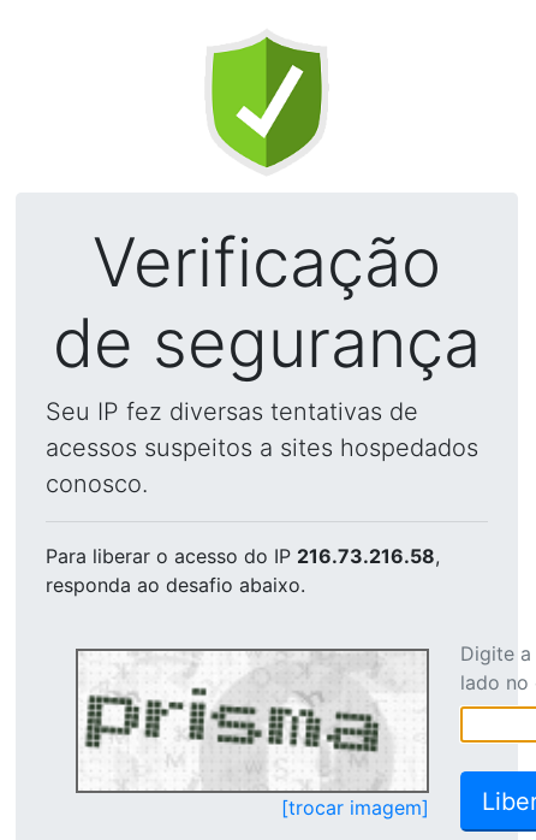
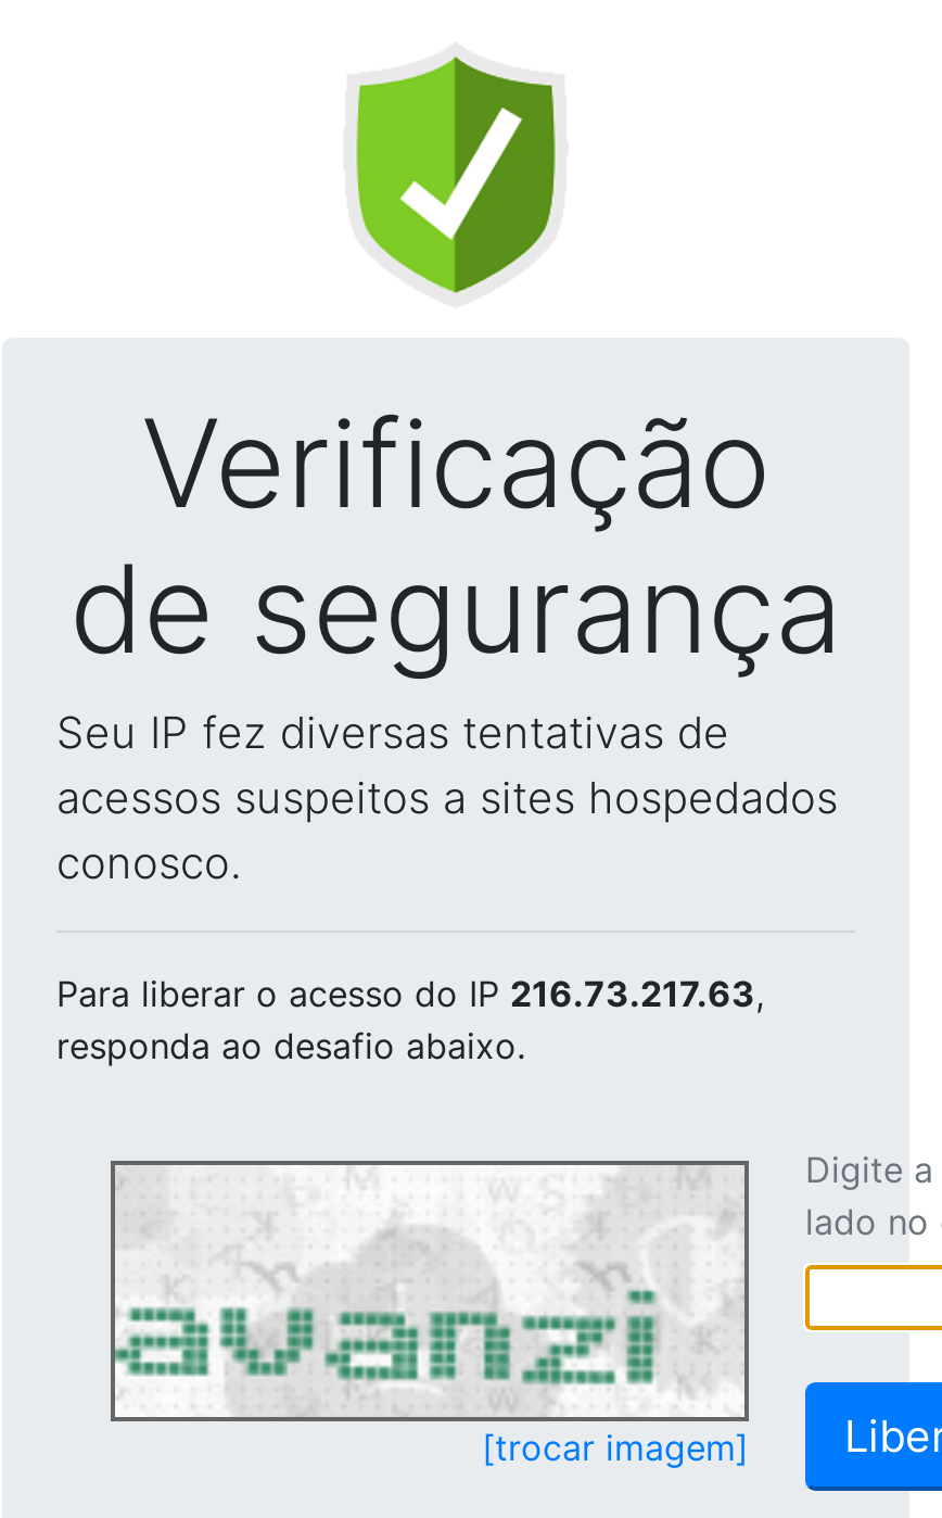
- Para liberar o acesso do IP 216.73.216.58,
+ Para liberar o acesso do IP 216.73.217.63,

- [image]
+ [image]
